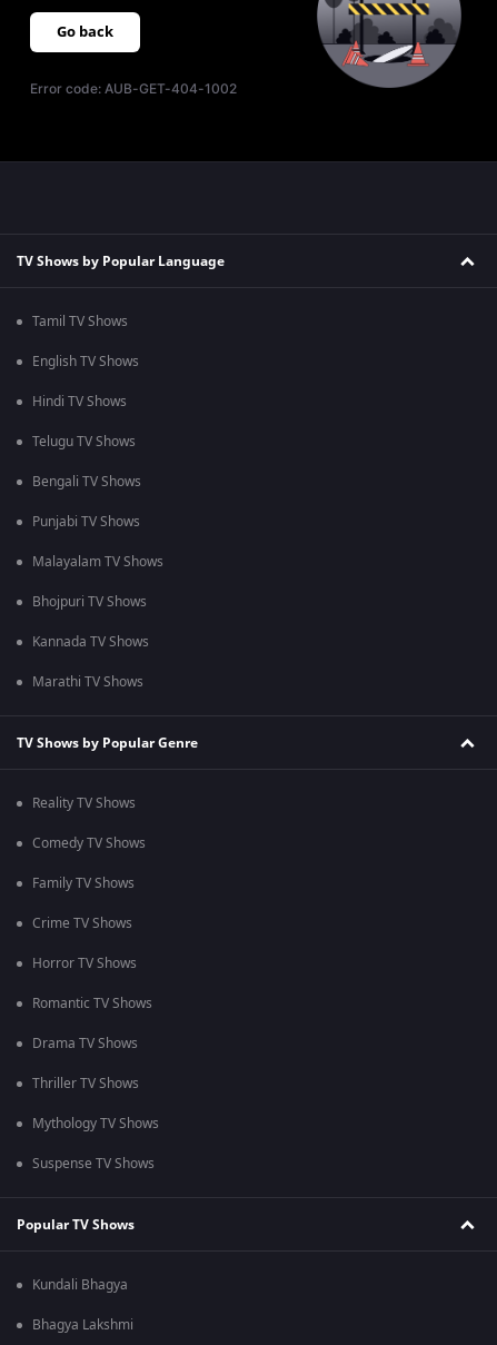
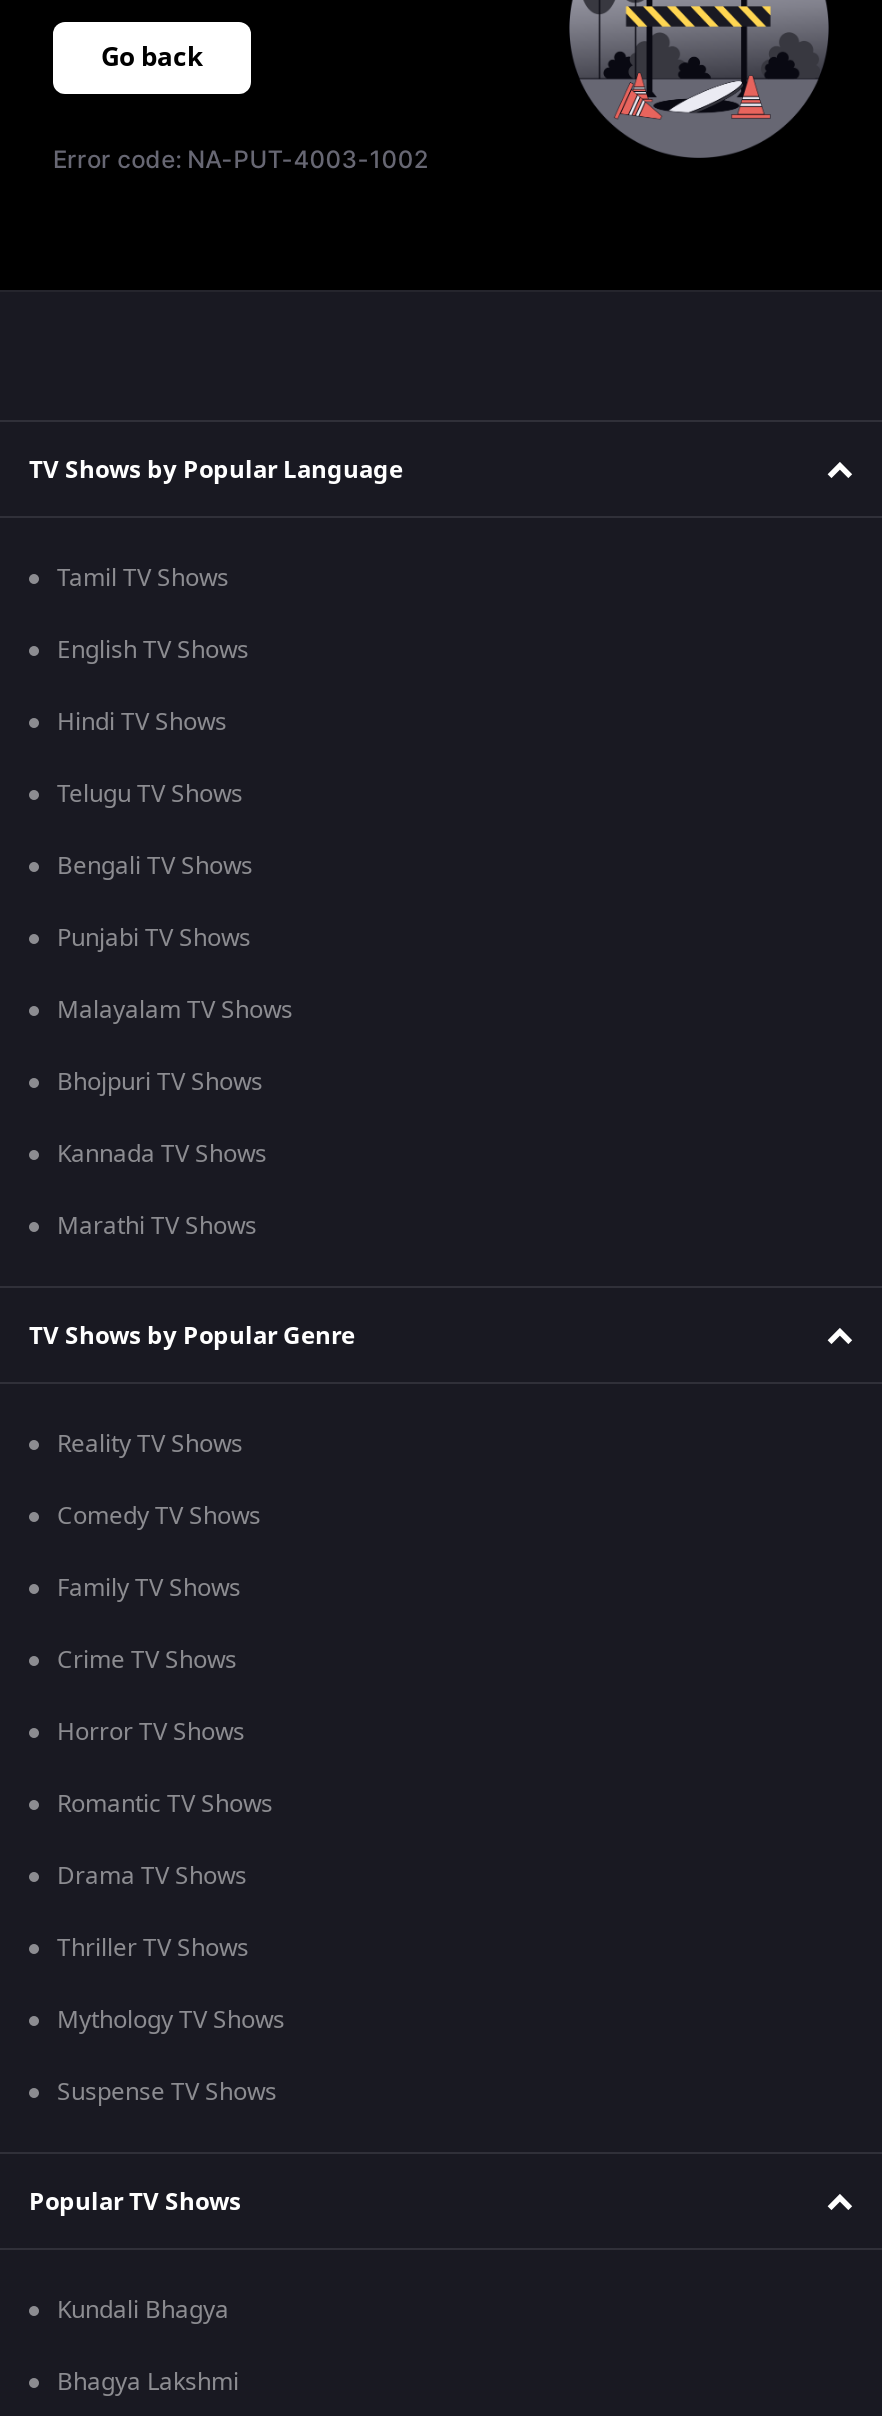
- Error code: AUB-GET-404-1002
+ Error code: NA-PUT-4003-1002
